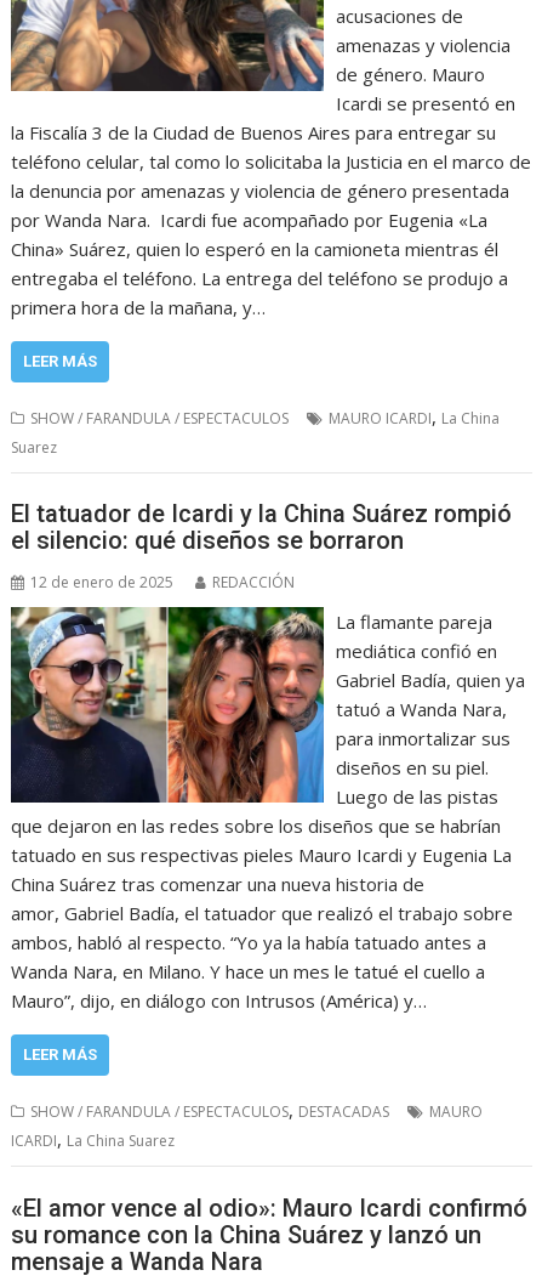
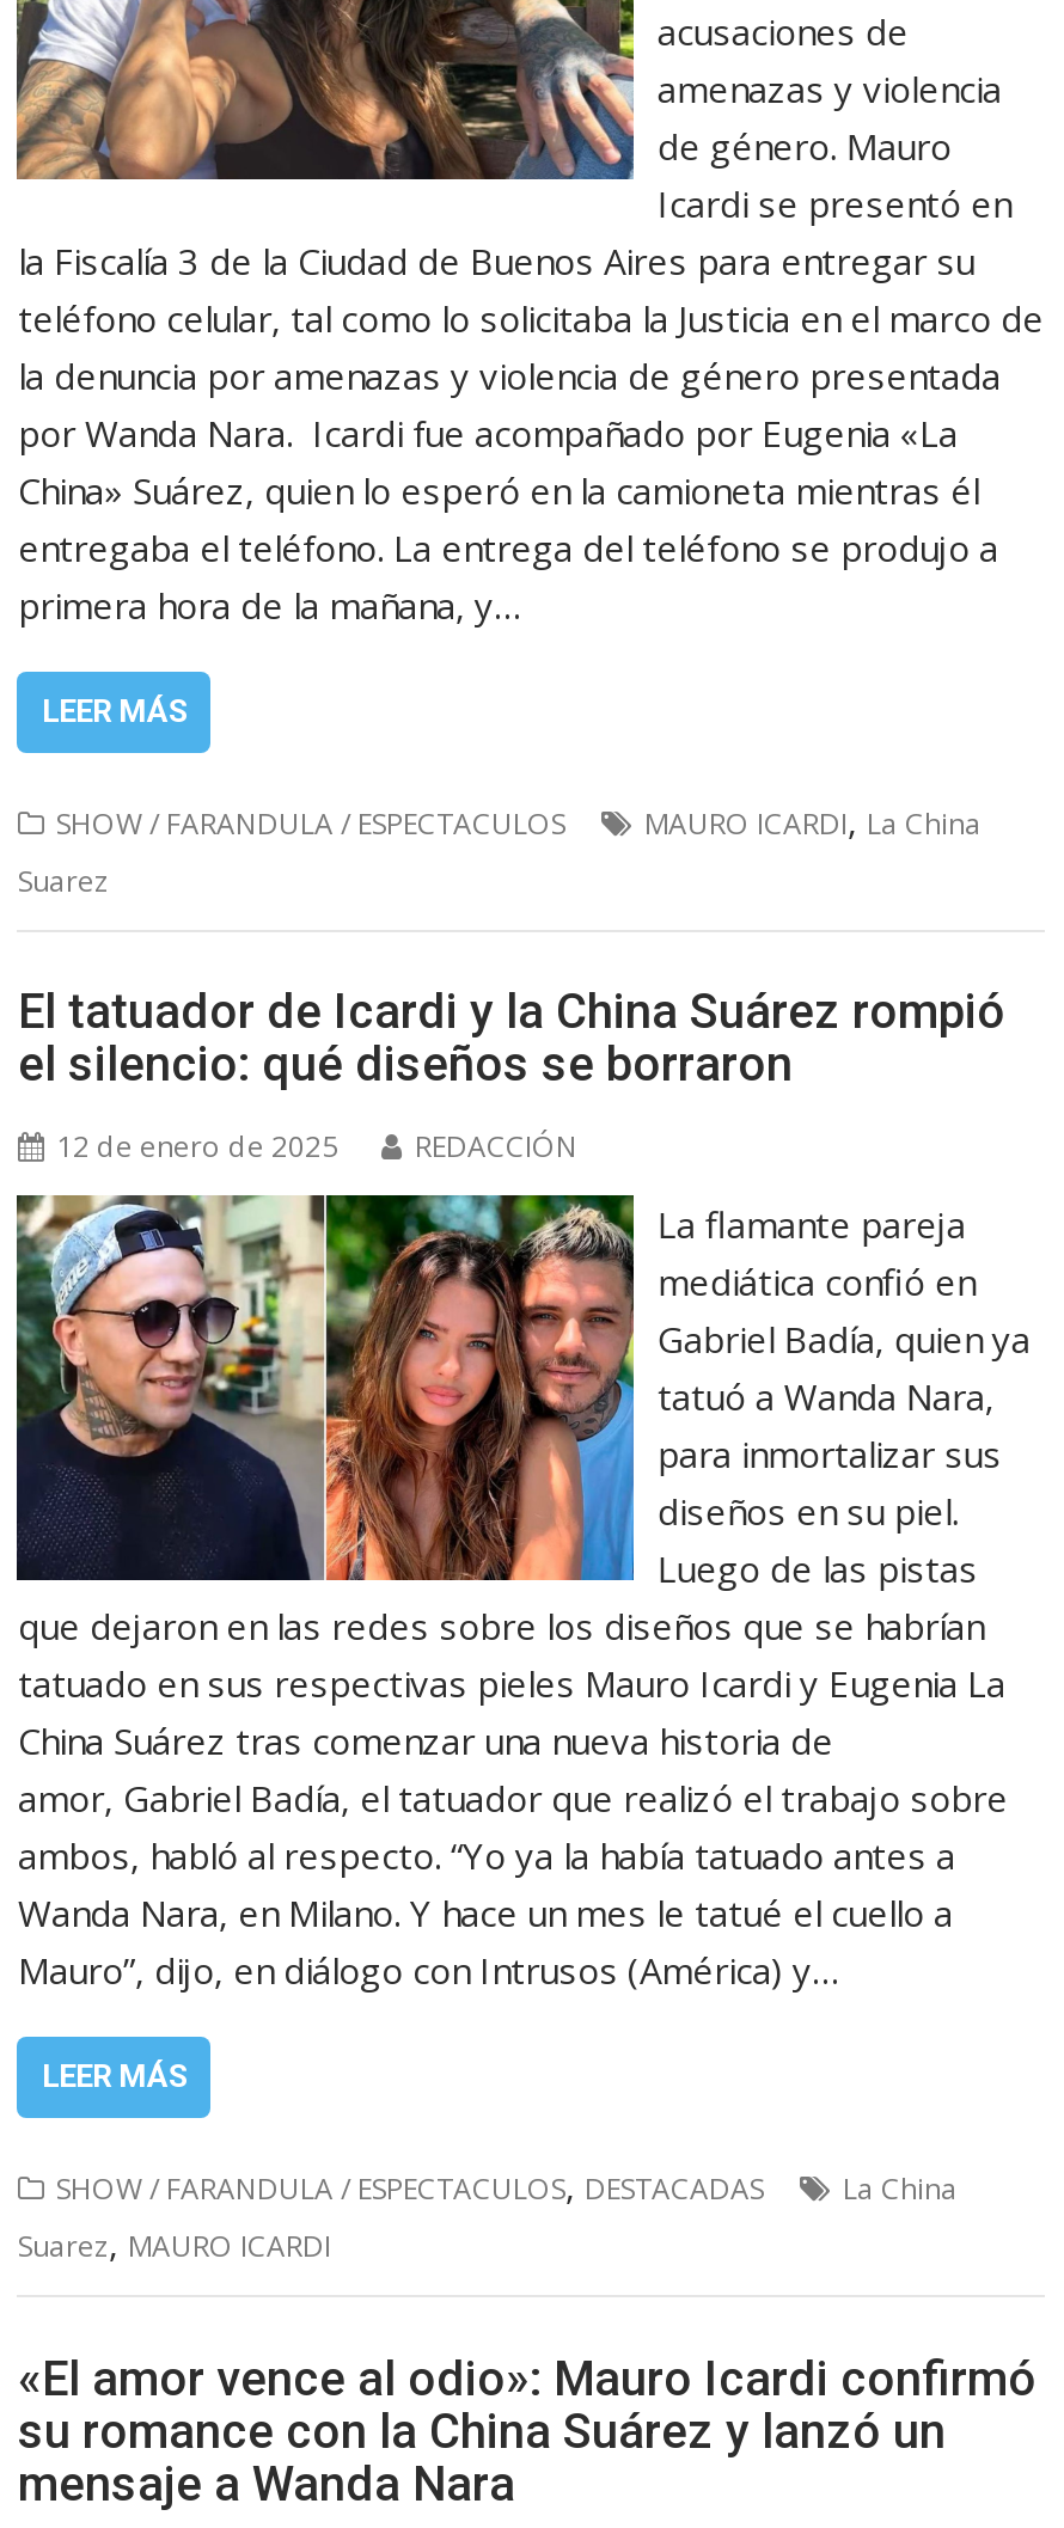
- MAURO
- ICARDI, La China Suarez
+ La China
+ Suarez, MAURO ICARDI
